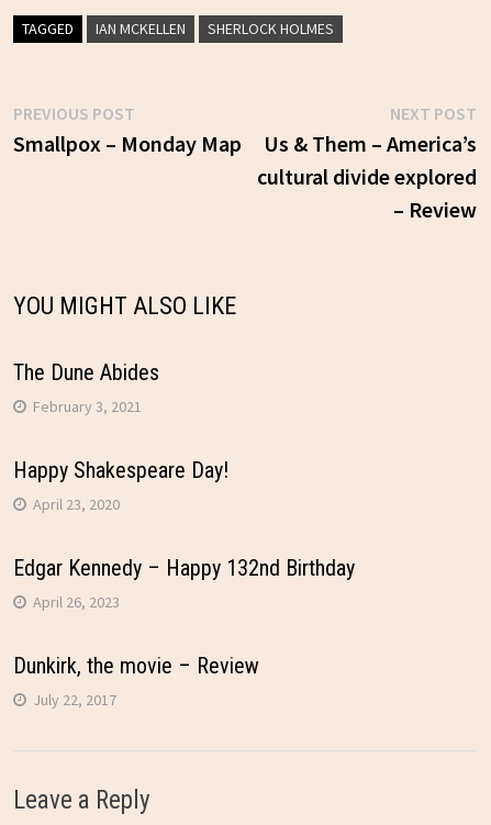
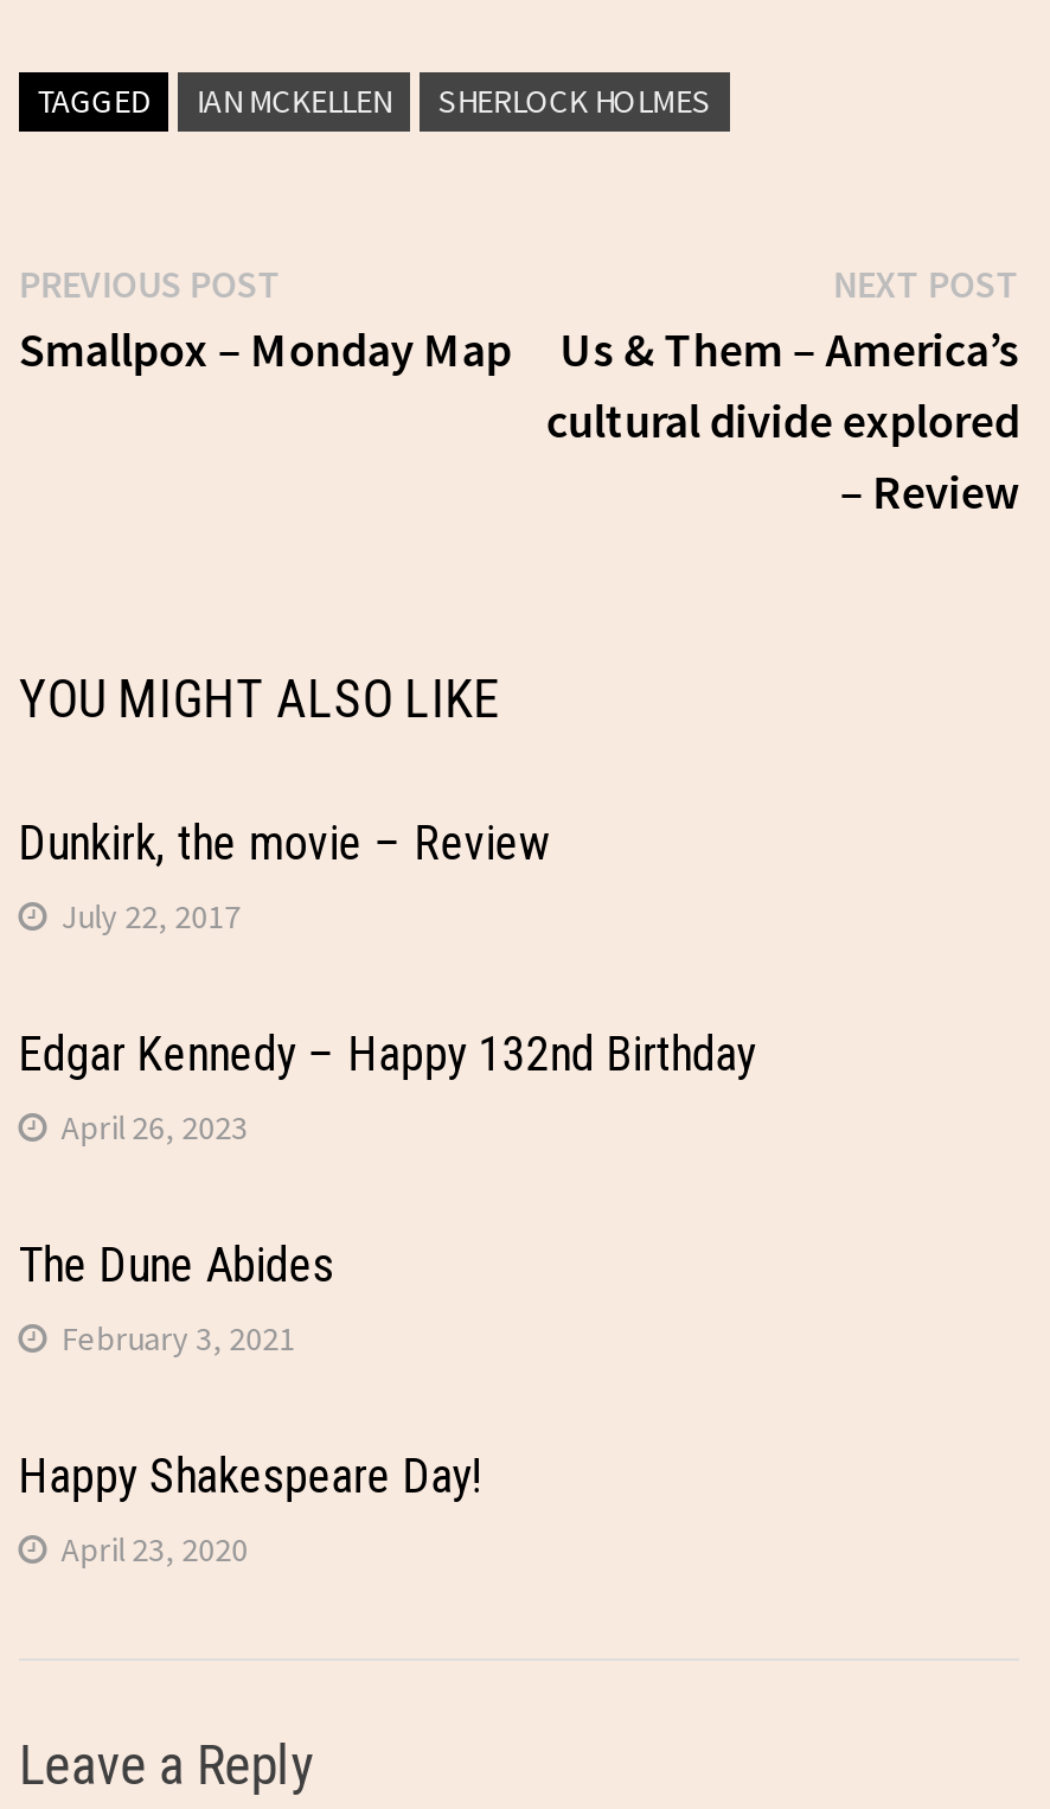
moved down: The Dune Abides | February 3, 2021 | Happy Shakespeare Day! | April 23, 2020

moved up: Edgar Kennedy – Happy 132nd Birthday | April 26, 2023 | Dunkirk, the movie – Review | July 22, 2017
